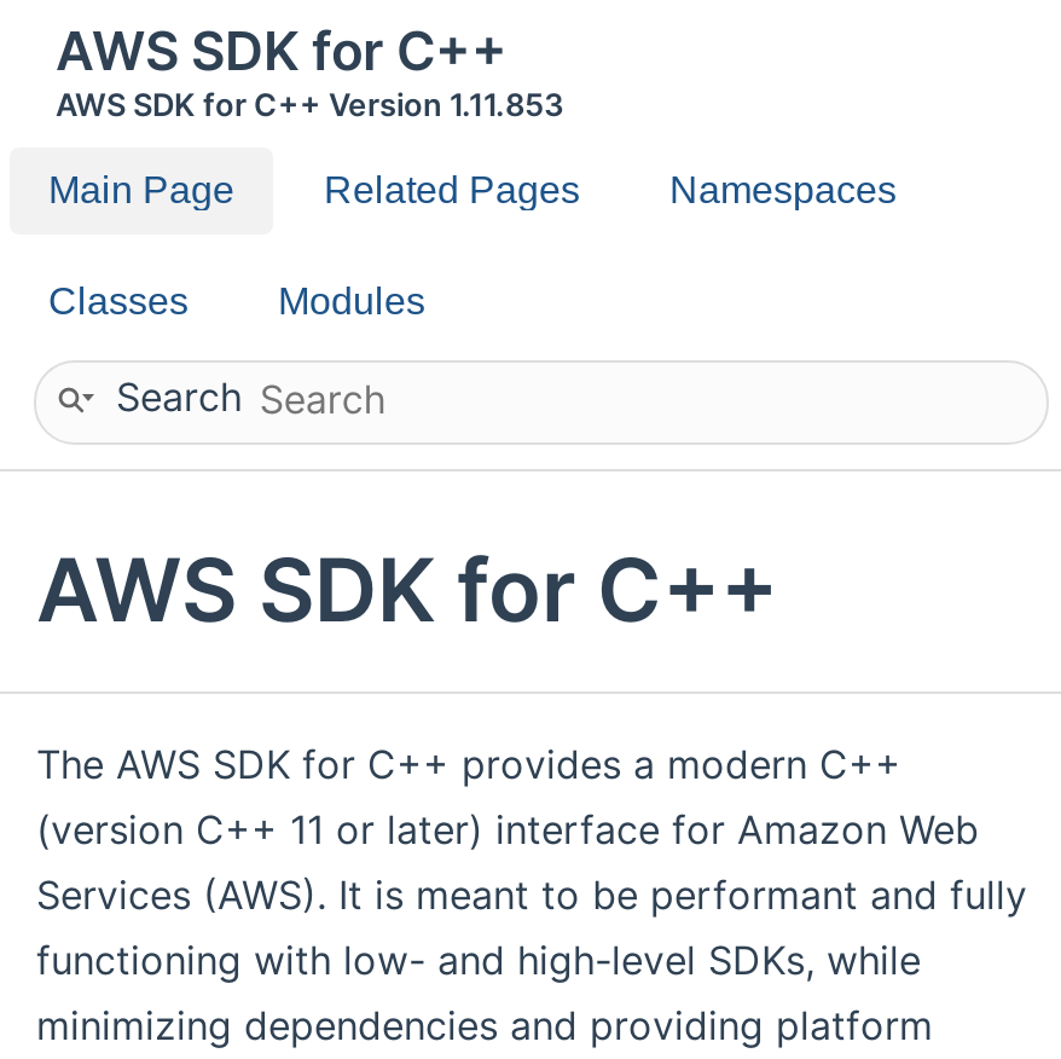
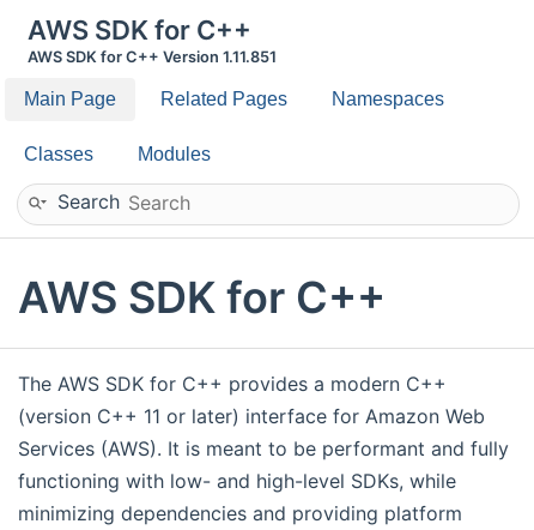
- AWS SDK for C++ Version 1.11.853
+ AWS SDK for C++ Version 1.11.851
